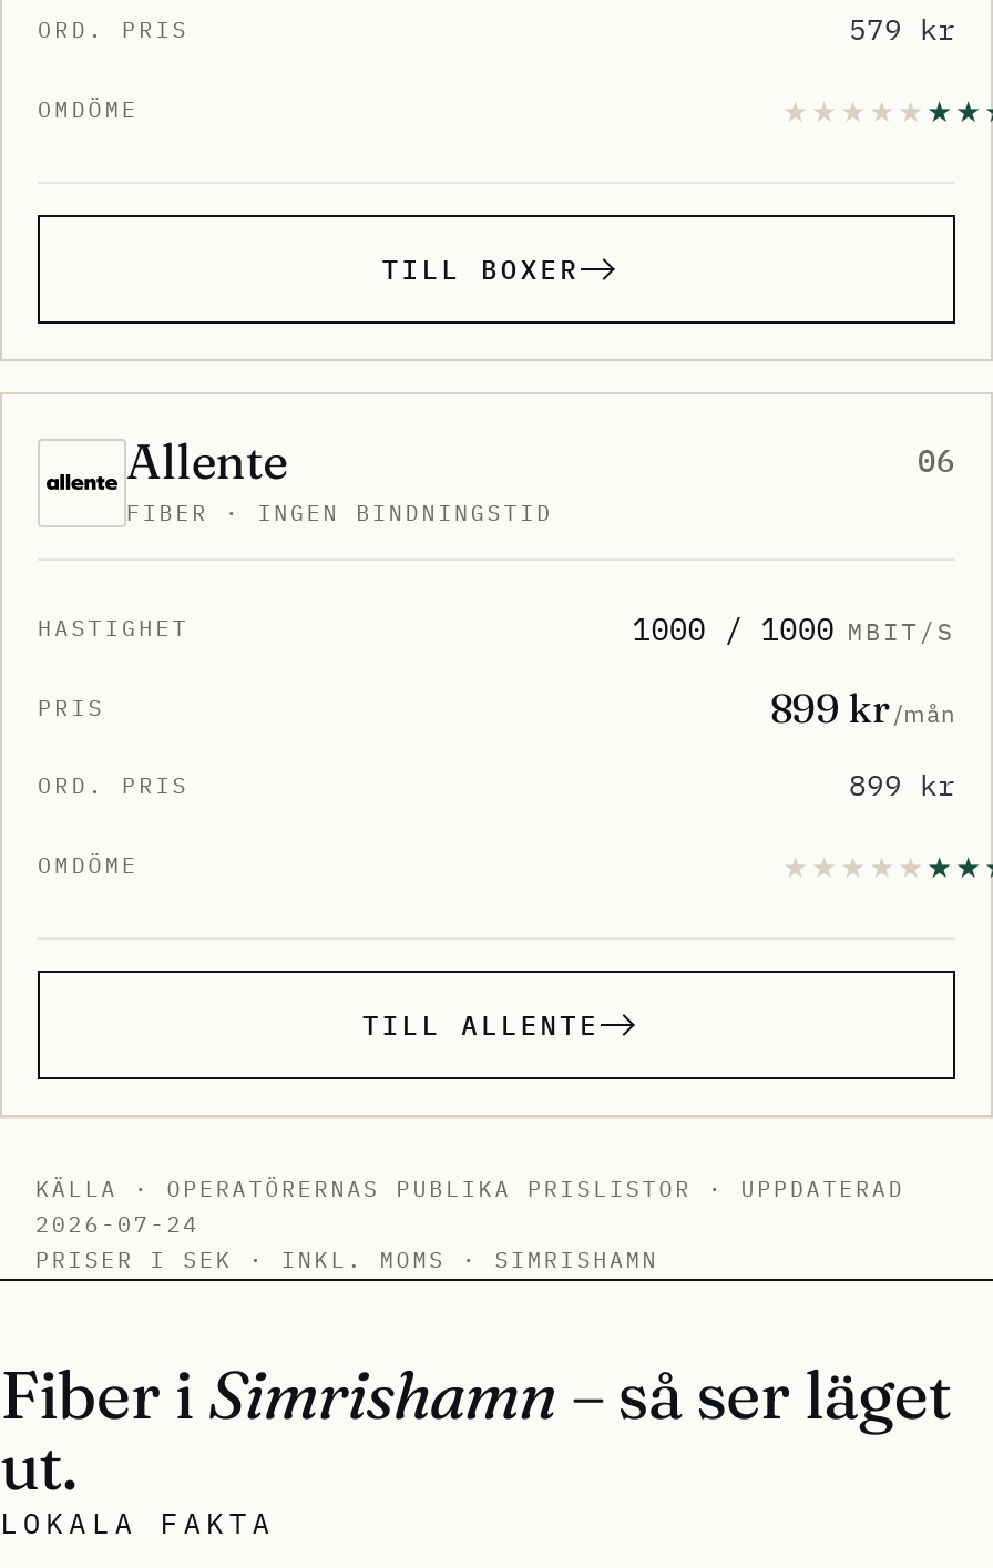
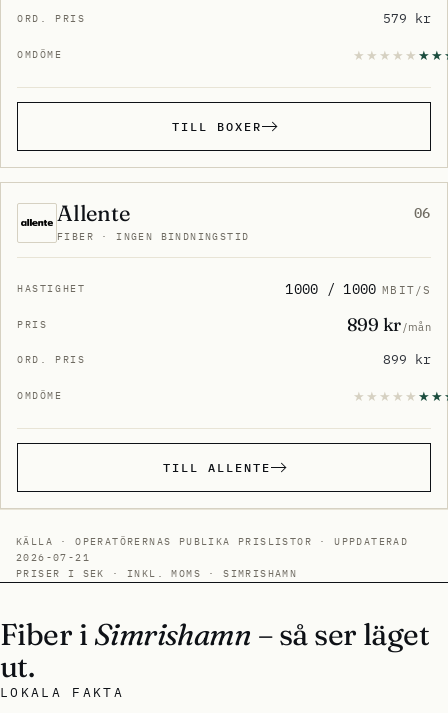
- 2026-07-24
+ 2026-07-21
